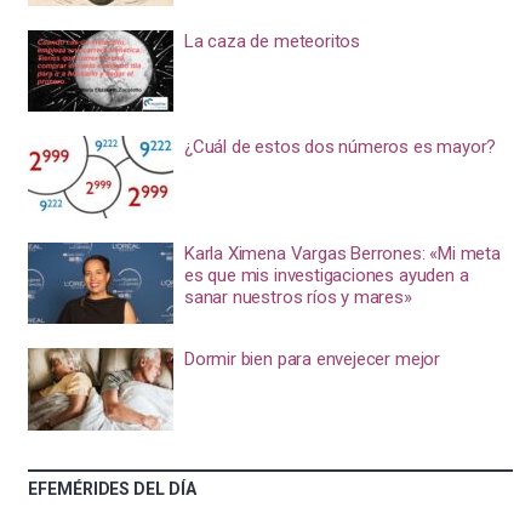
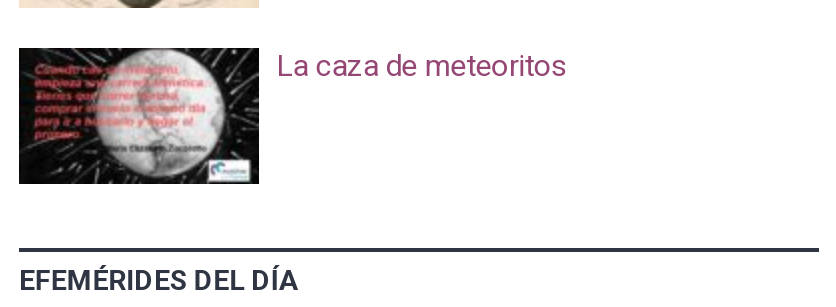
- [image]
- ¿Cuál de estos dos números es mayor?

- [image]
- Karla Ximena Vargas Berrones: «Mi meta
- es que mis investigaciones ayuden a
- sanar nuestros ríos y mares»
- Dormir bien para envejecer mejor

- [image]
